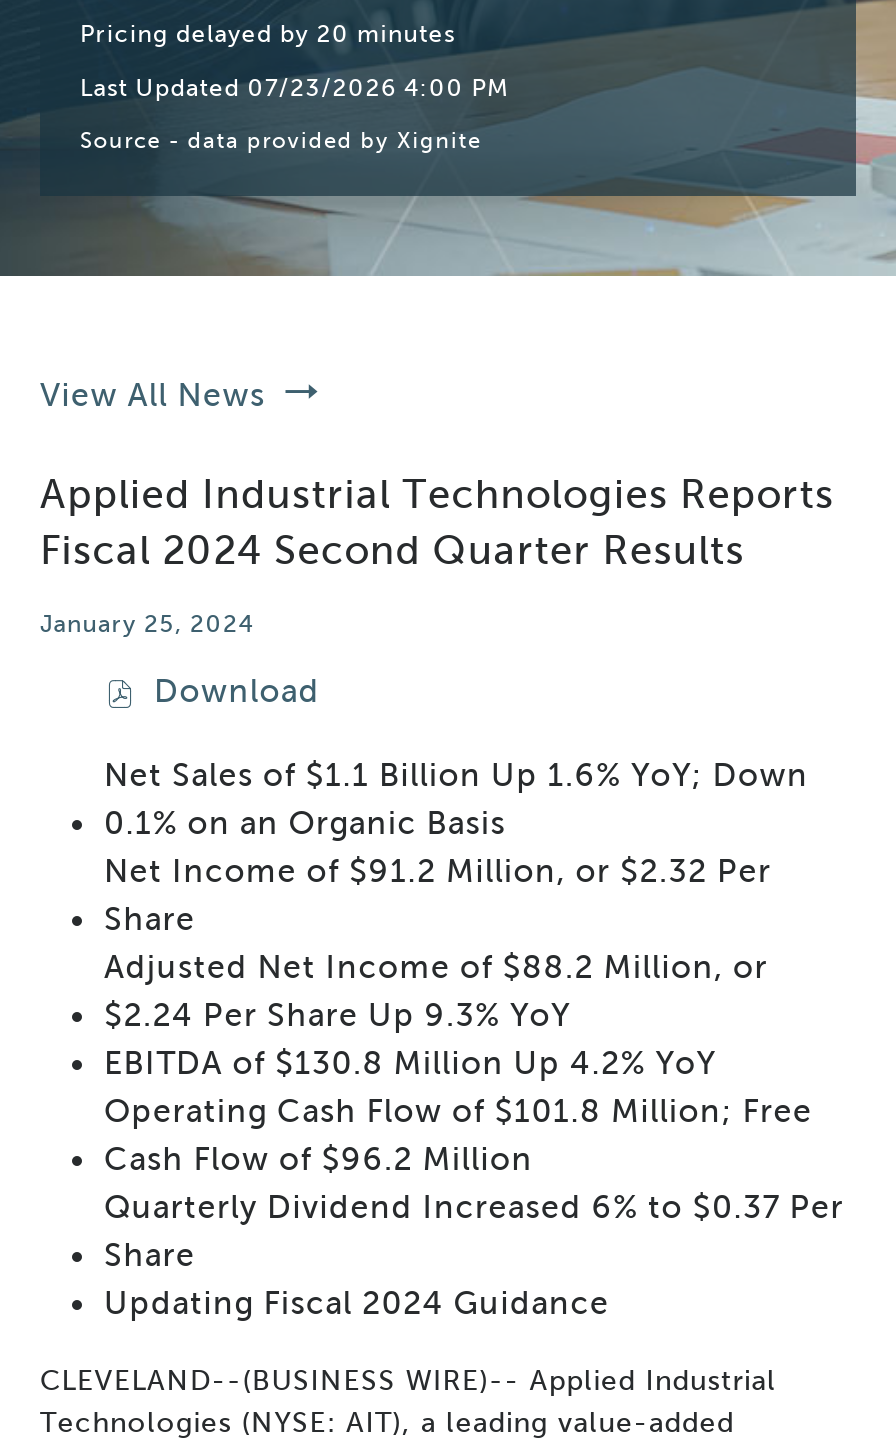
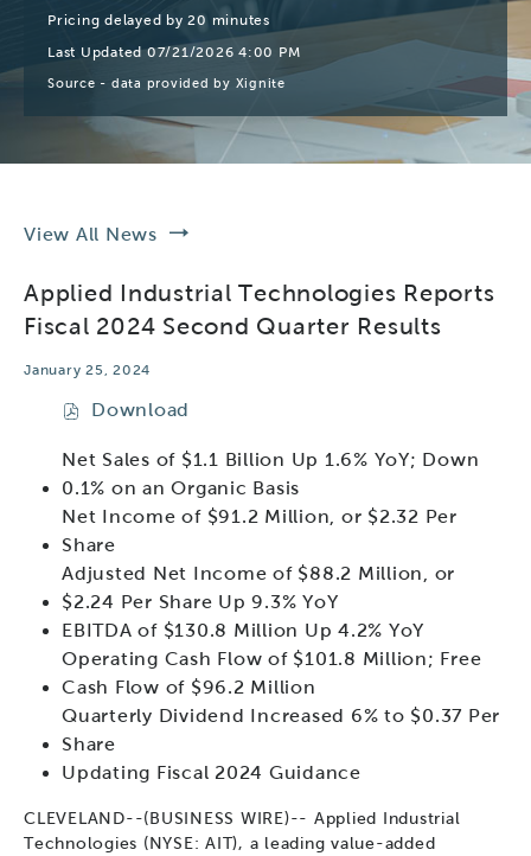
- Last Updated 07/23/2026 4:00 PM
+ Last Updated 07/21/2026 4:00 PM
